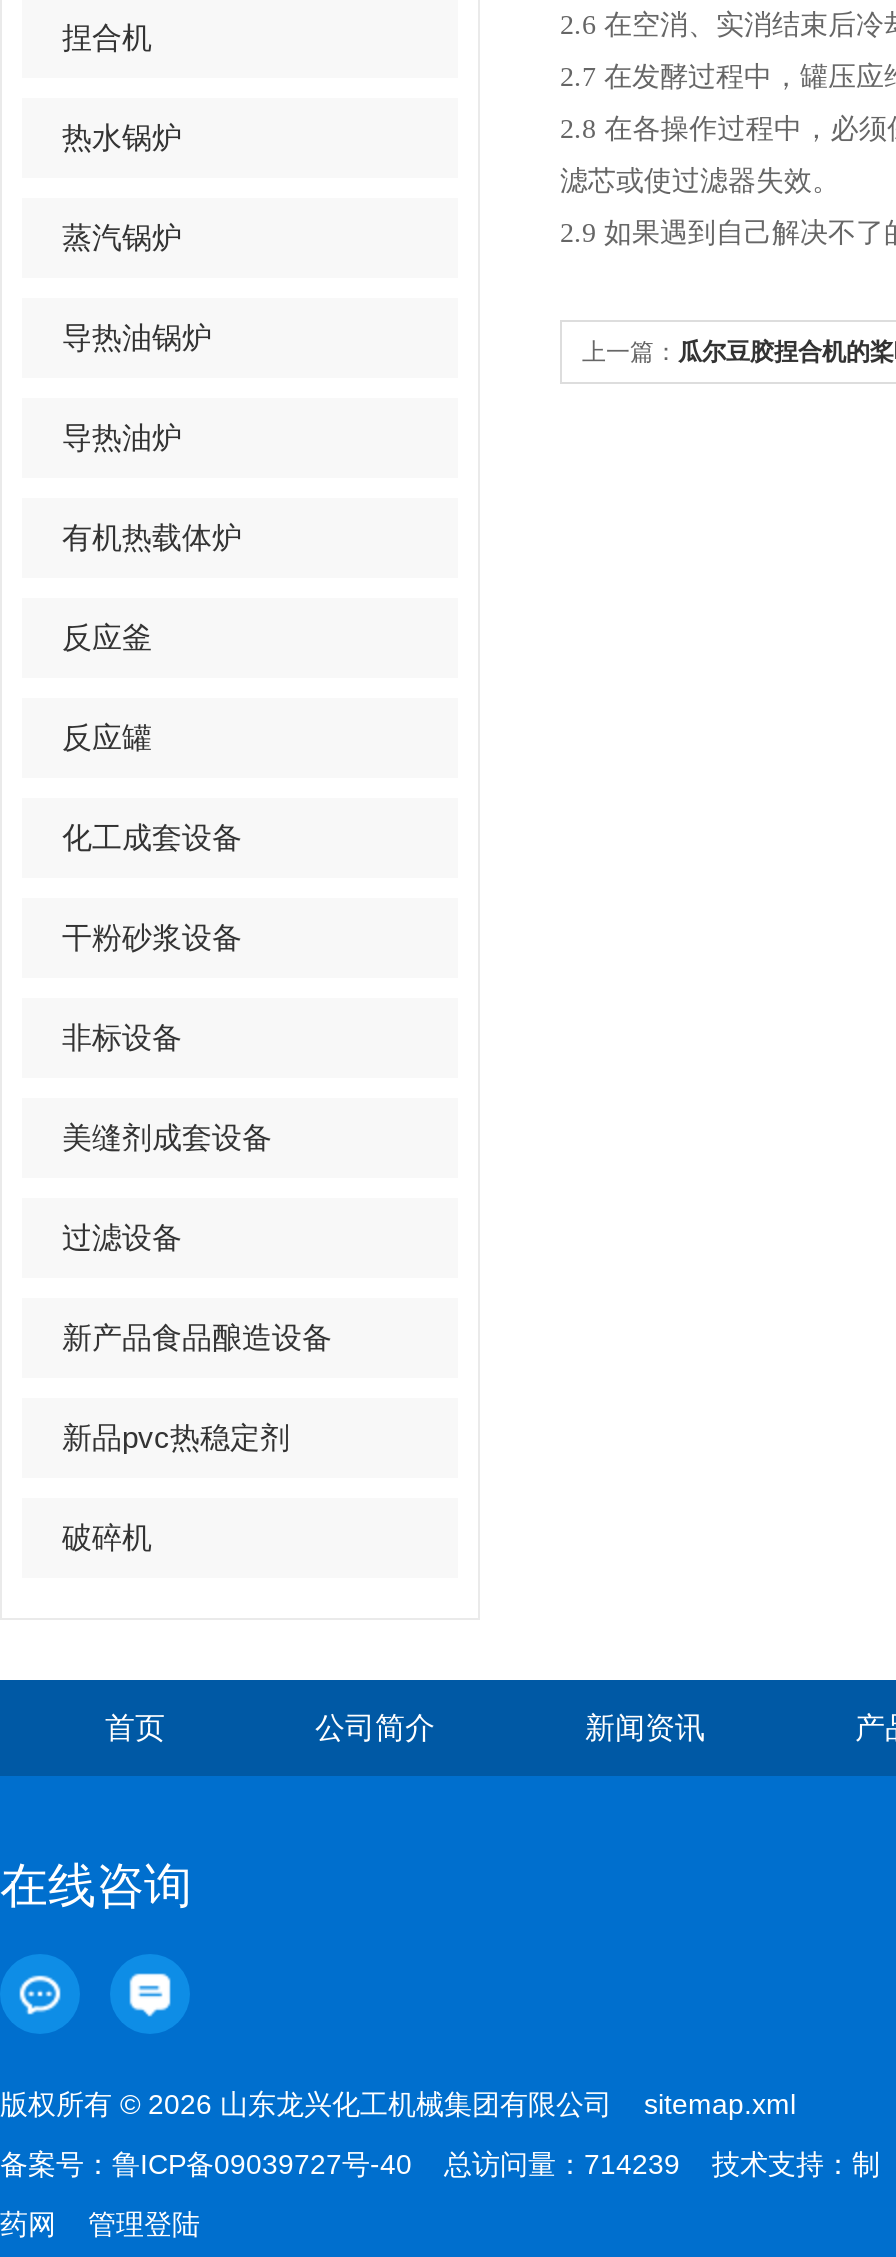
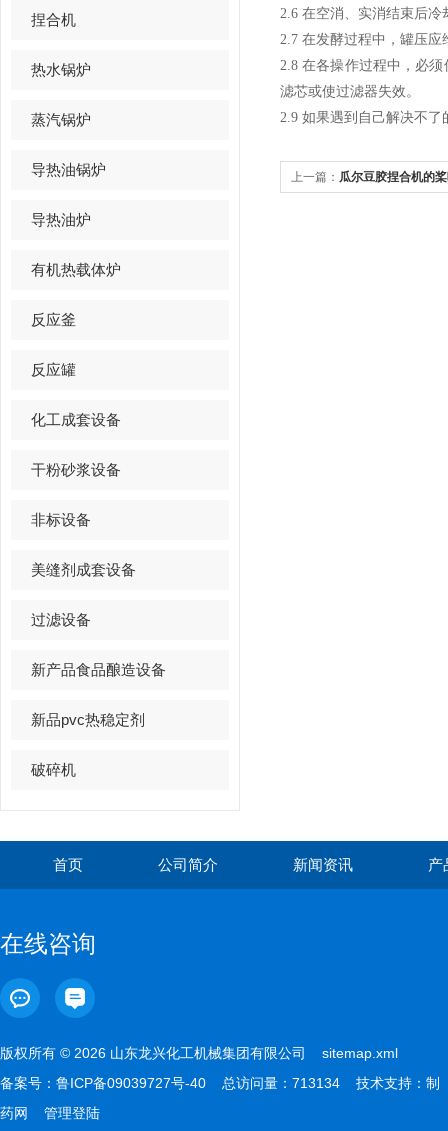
- 备案号：鲁ICP备09039727号-40总访问量：714239 技术支持：制
+ 备案号：鲁ICP备09039727号-40总访问量：713134 技术支持：制
